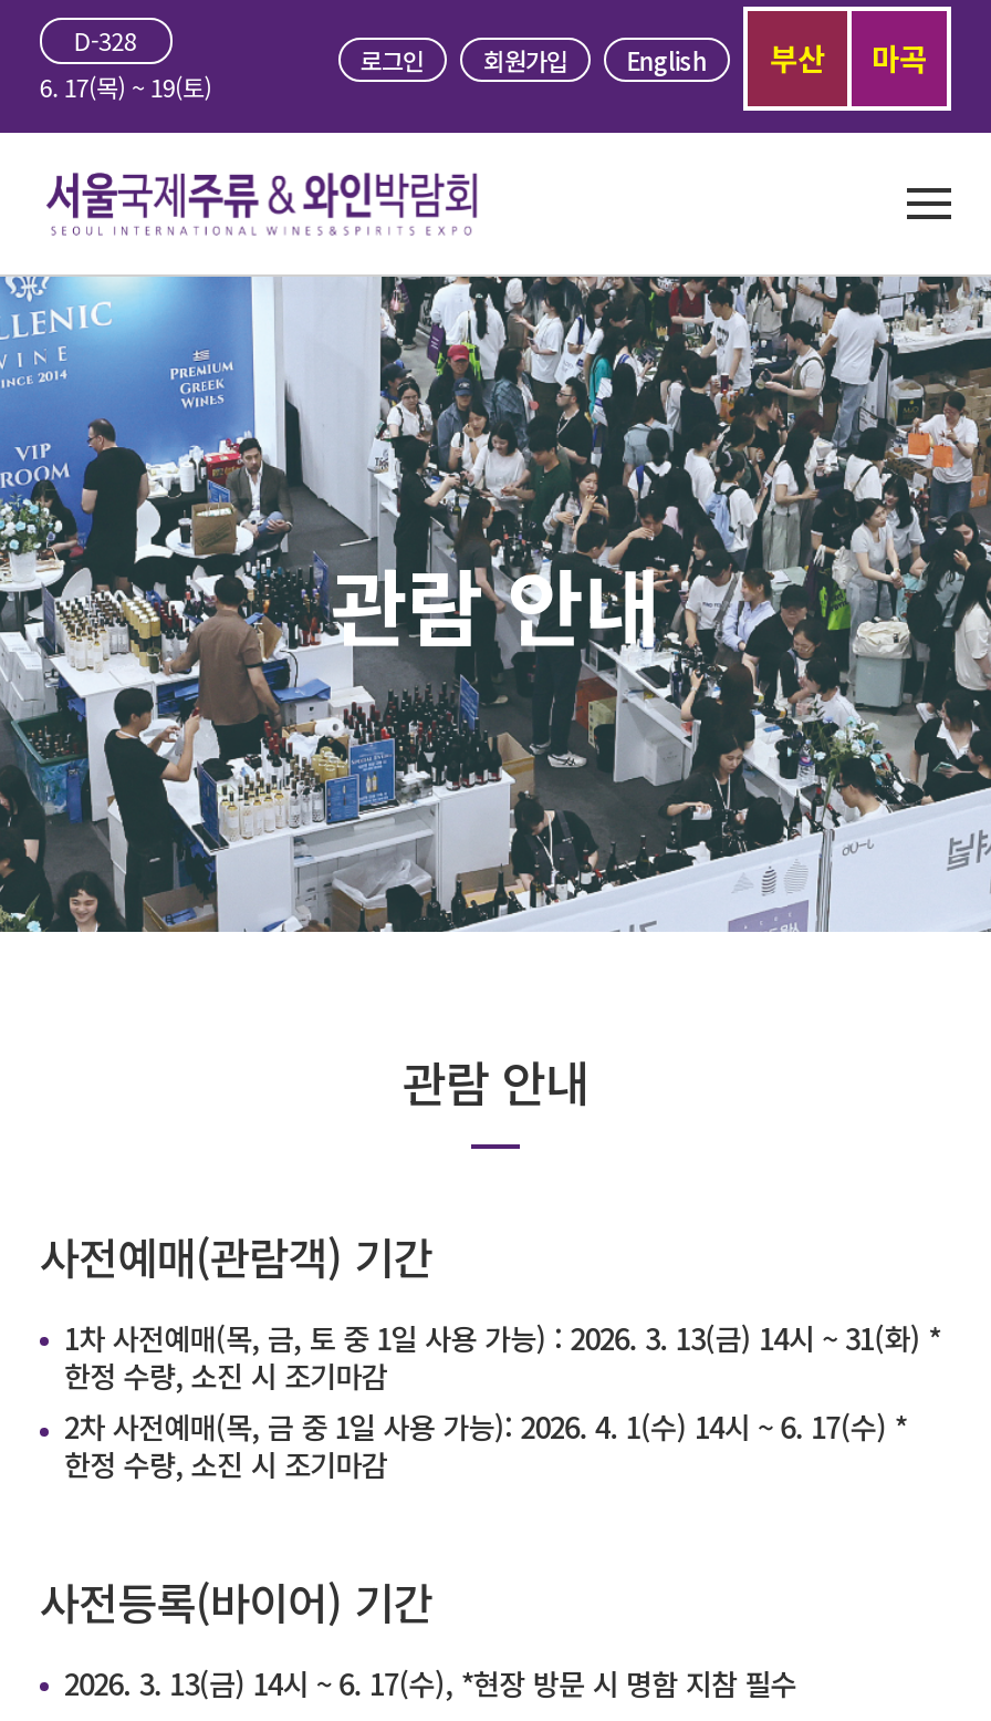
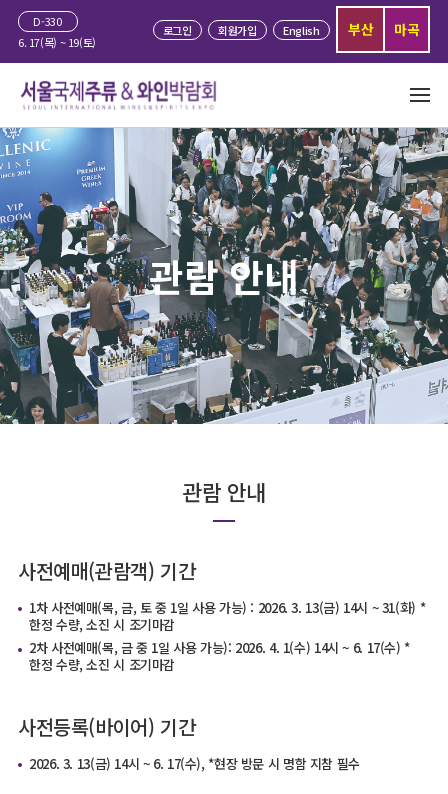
- D-328
+ D-330
